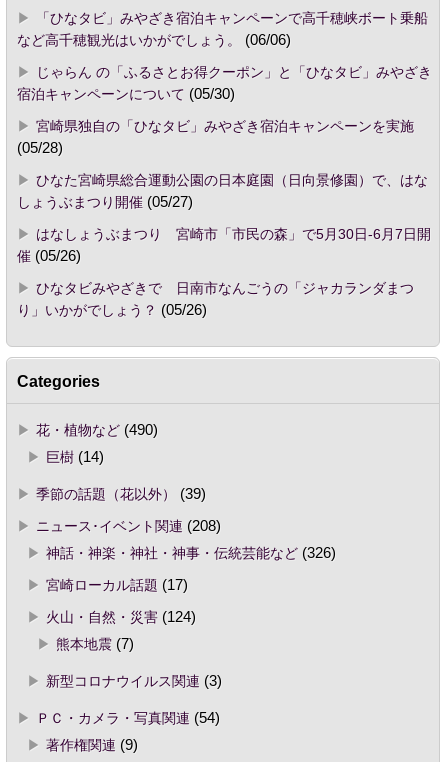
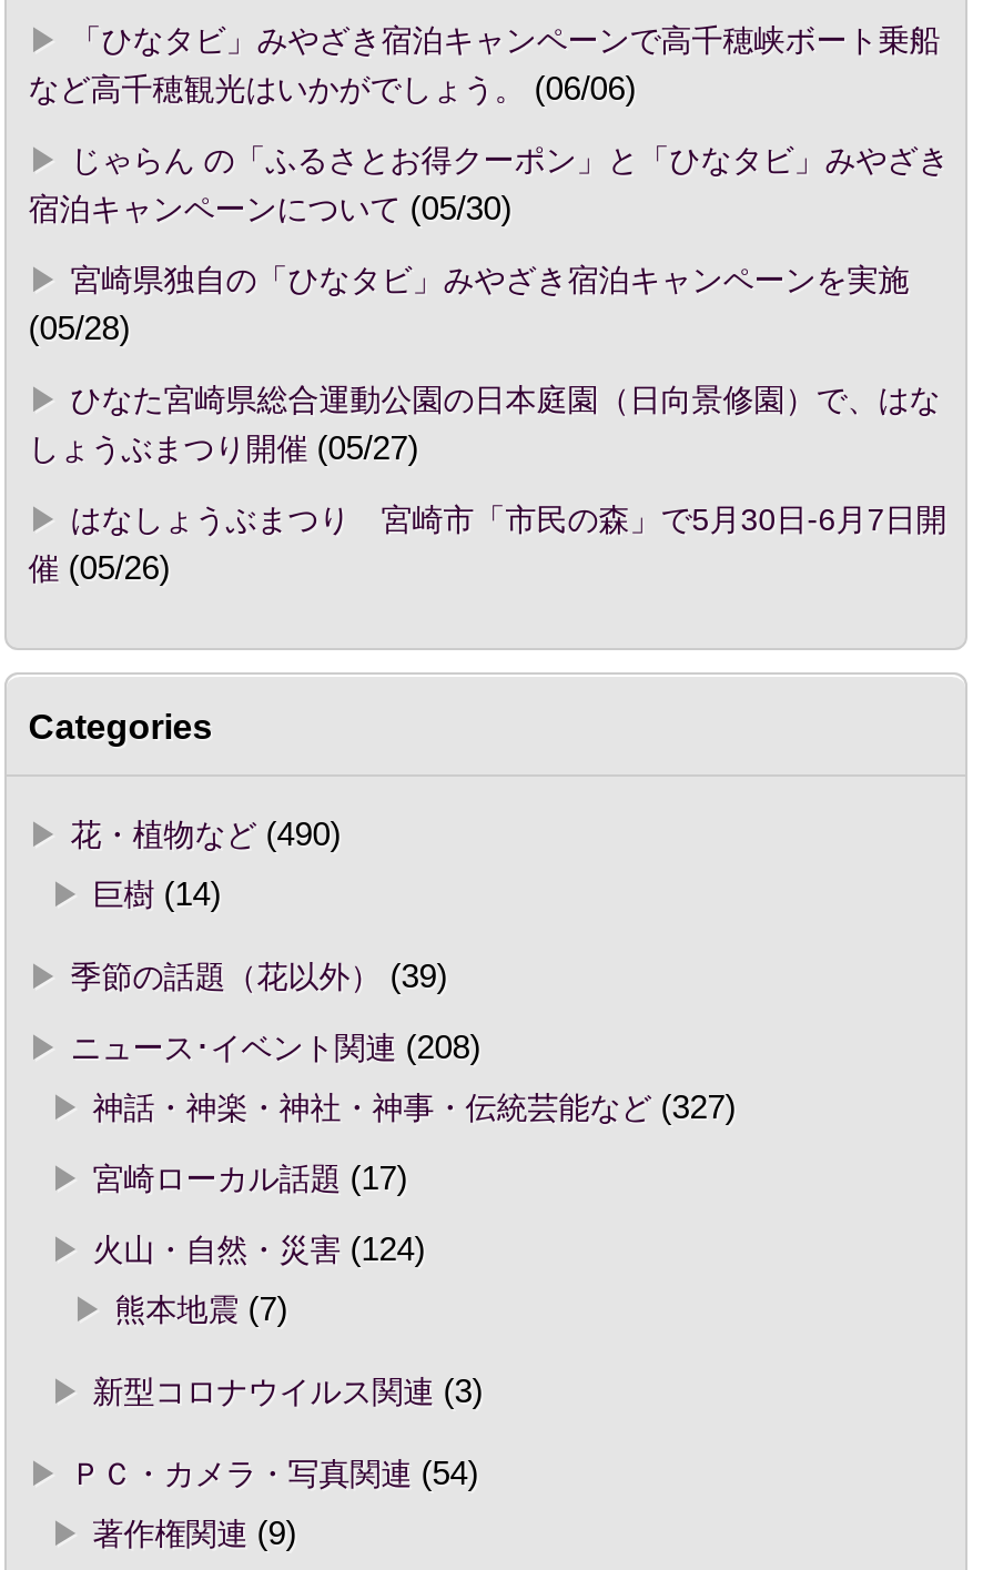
- ひなタビみやざきで 日南市なんごうの「ジャカランダまつ
- り」いかがでしょう？(05/26)

- 神話・神楽・神社・神事・伝統芸能など(326)
+ 神話・神楽・神社・神事・伝統芸能など(327)
